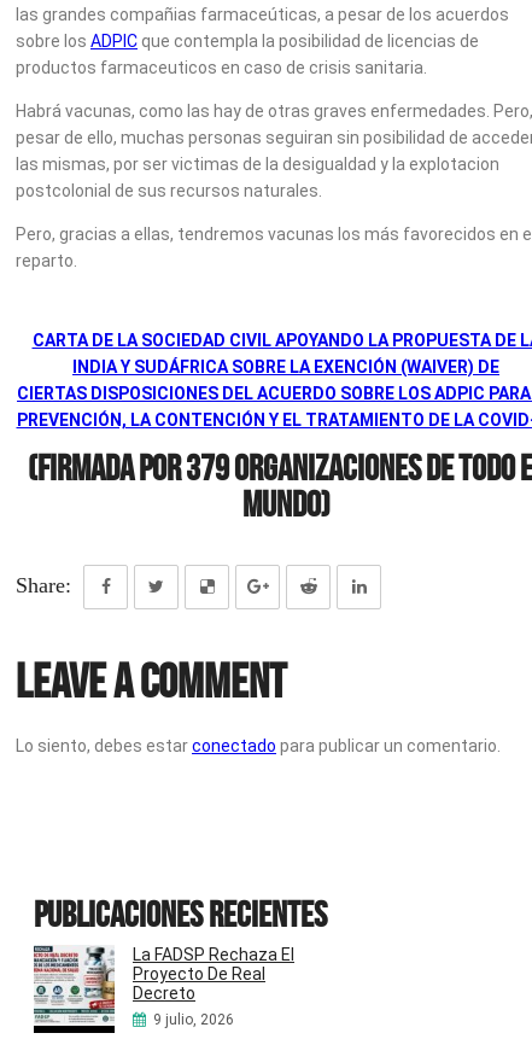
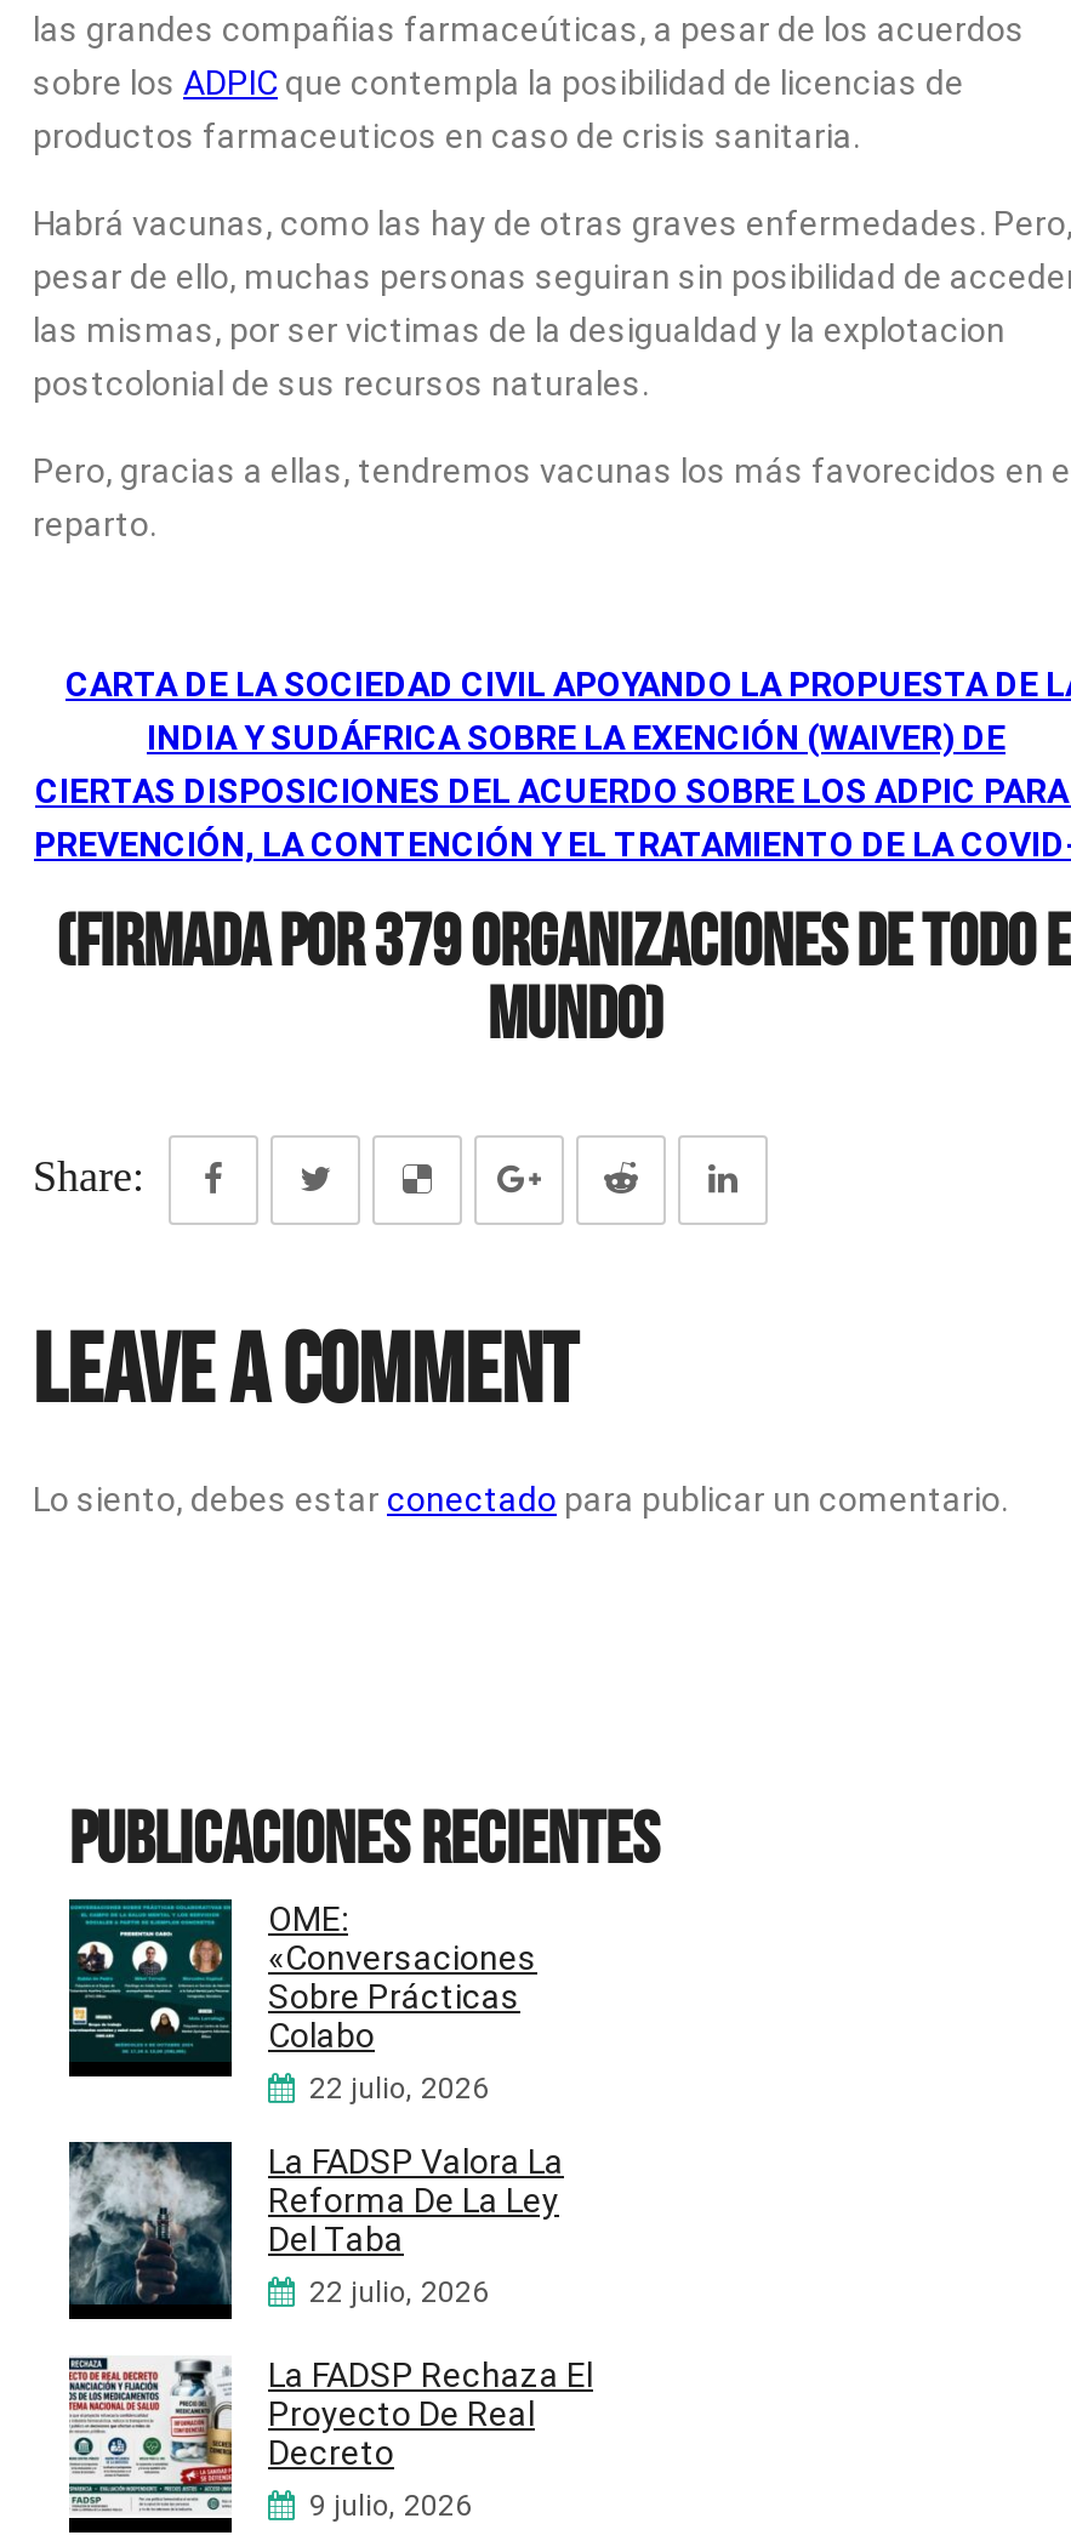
+ [image]
+ OME:
+ «Conversaciones
+ Sobre Prácticas
+ Colabo
+ 22 julio, 2026
+ La FADSP Valora La
+ Reforma De La Ley
+ Del Taba
+ 22 julio, 2026

+ [image]
